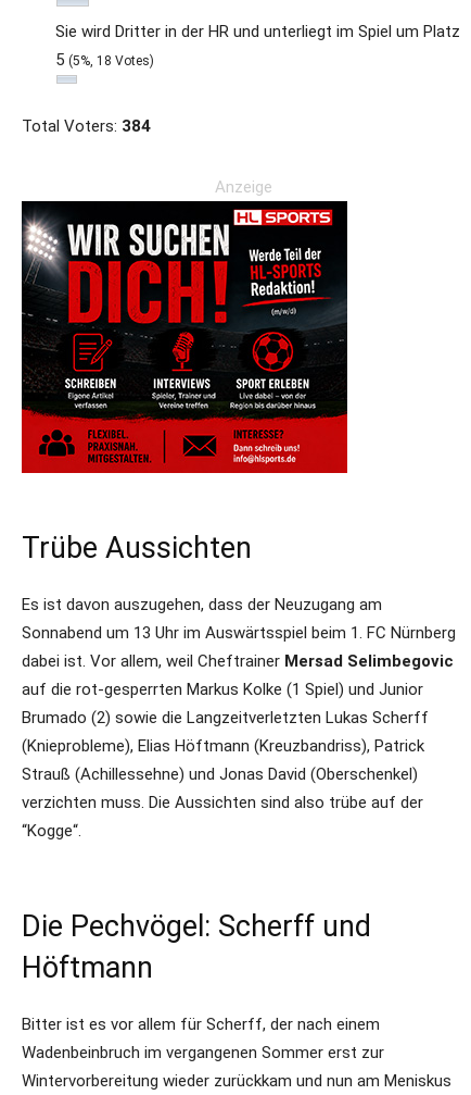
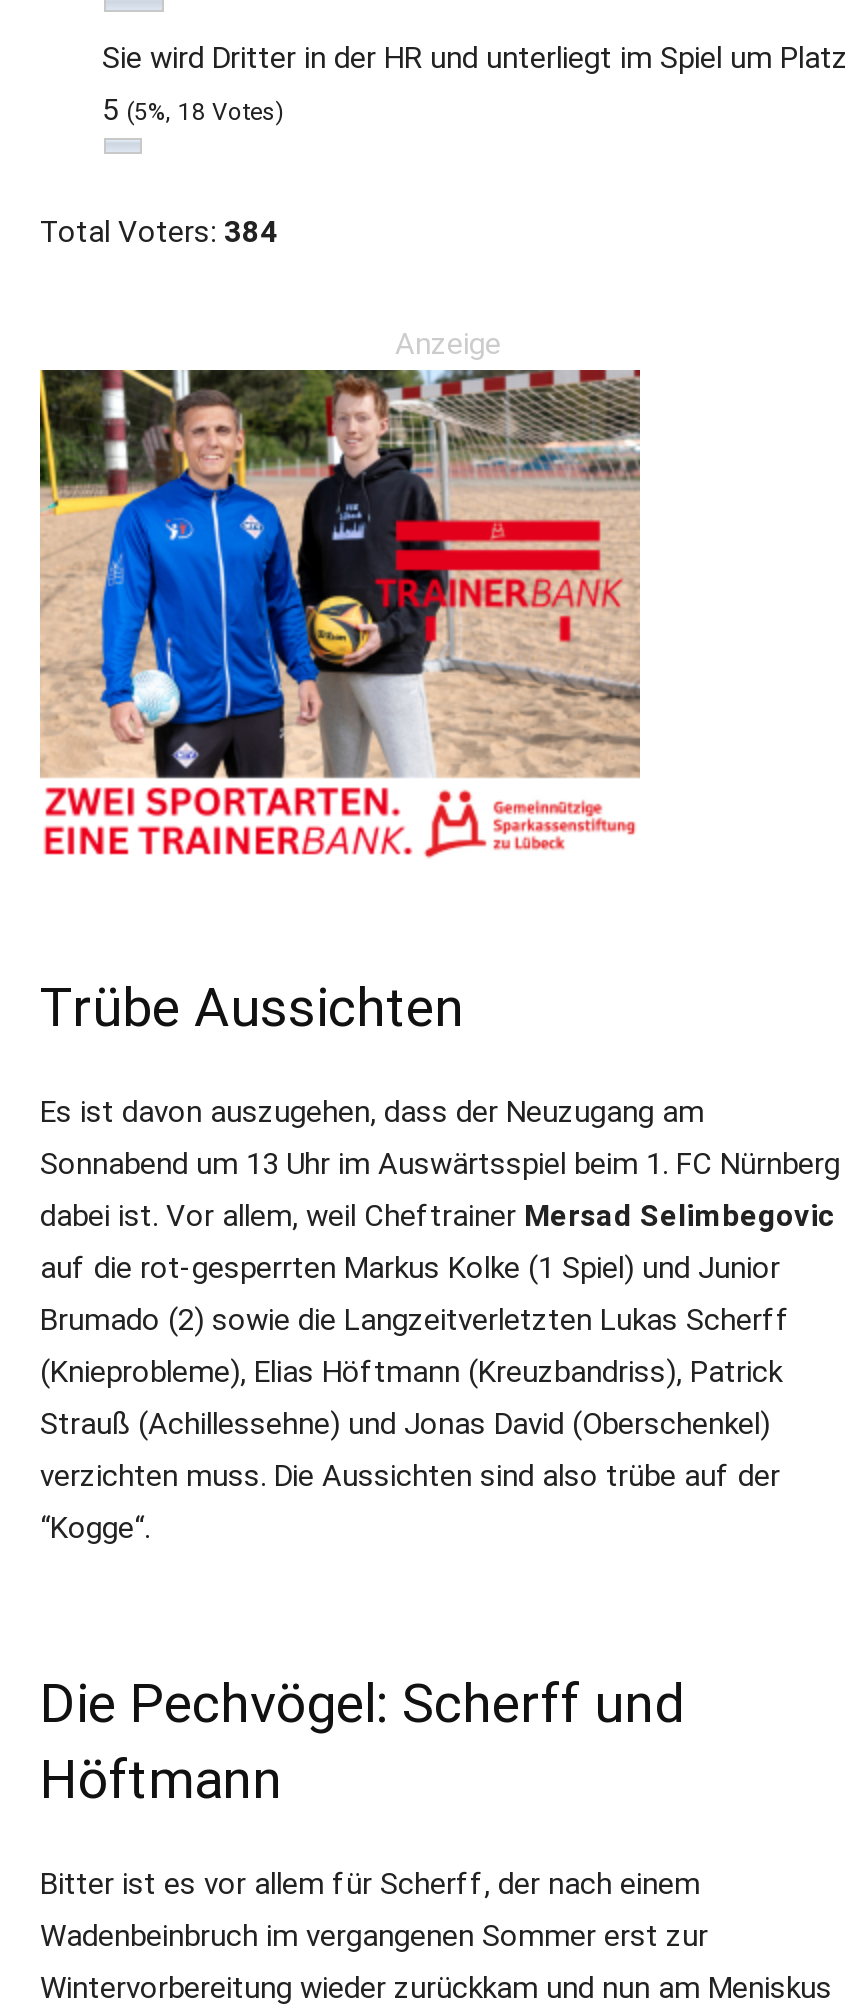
- [image]
+ [image]
